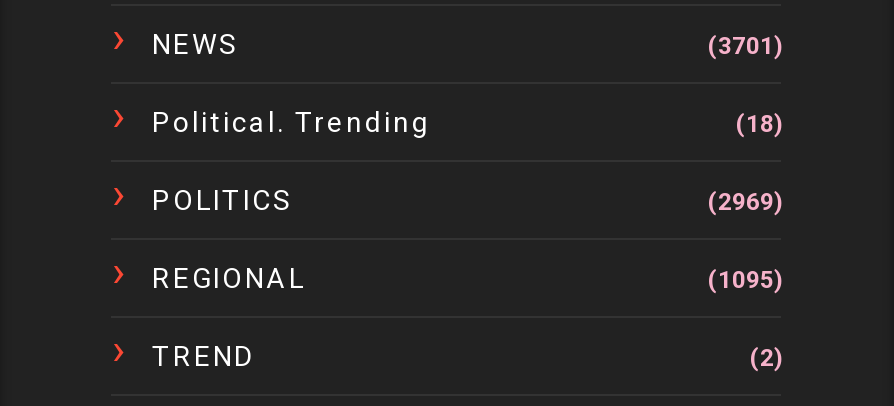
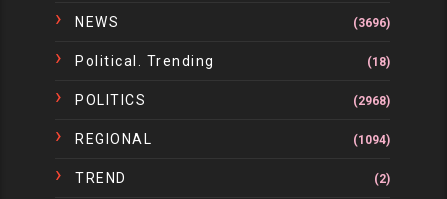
- (3701)
+ (3696)

- (2969)
+ (2968)

- (1095)
+ (1094)
